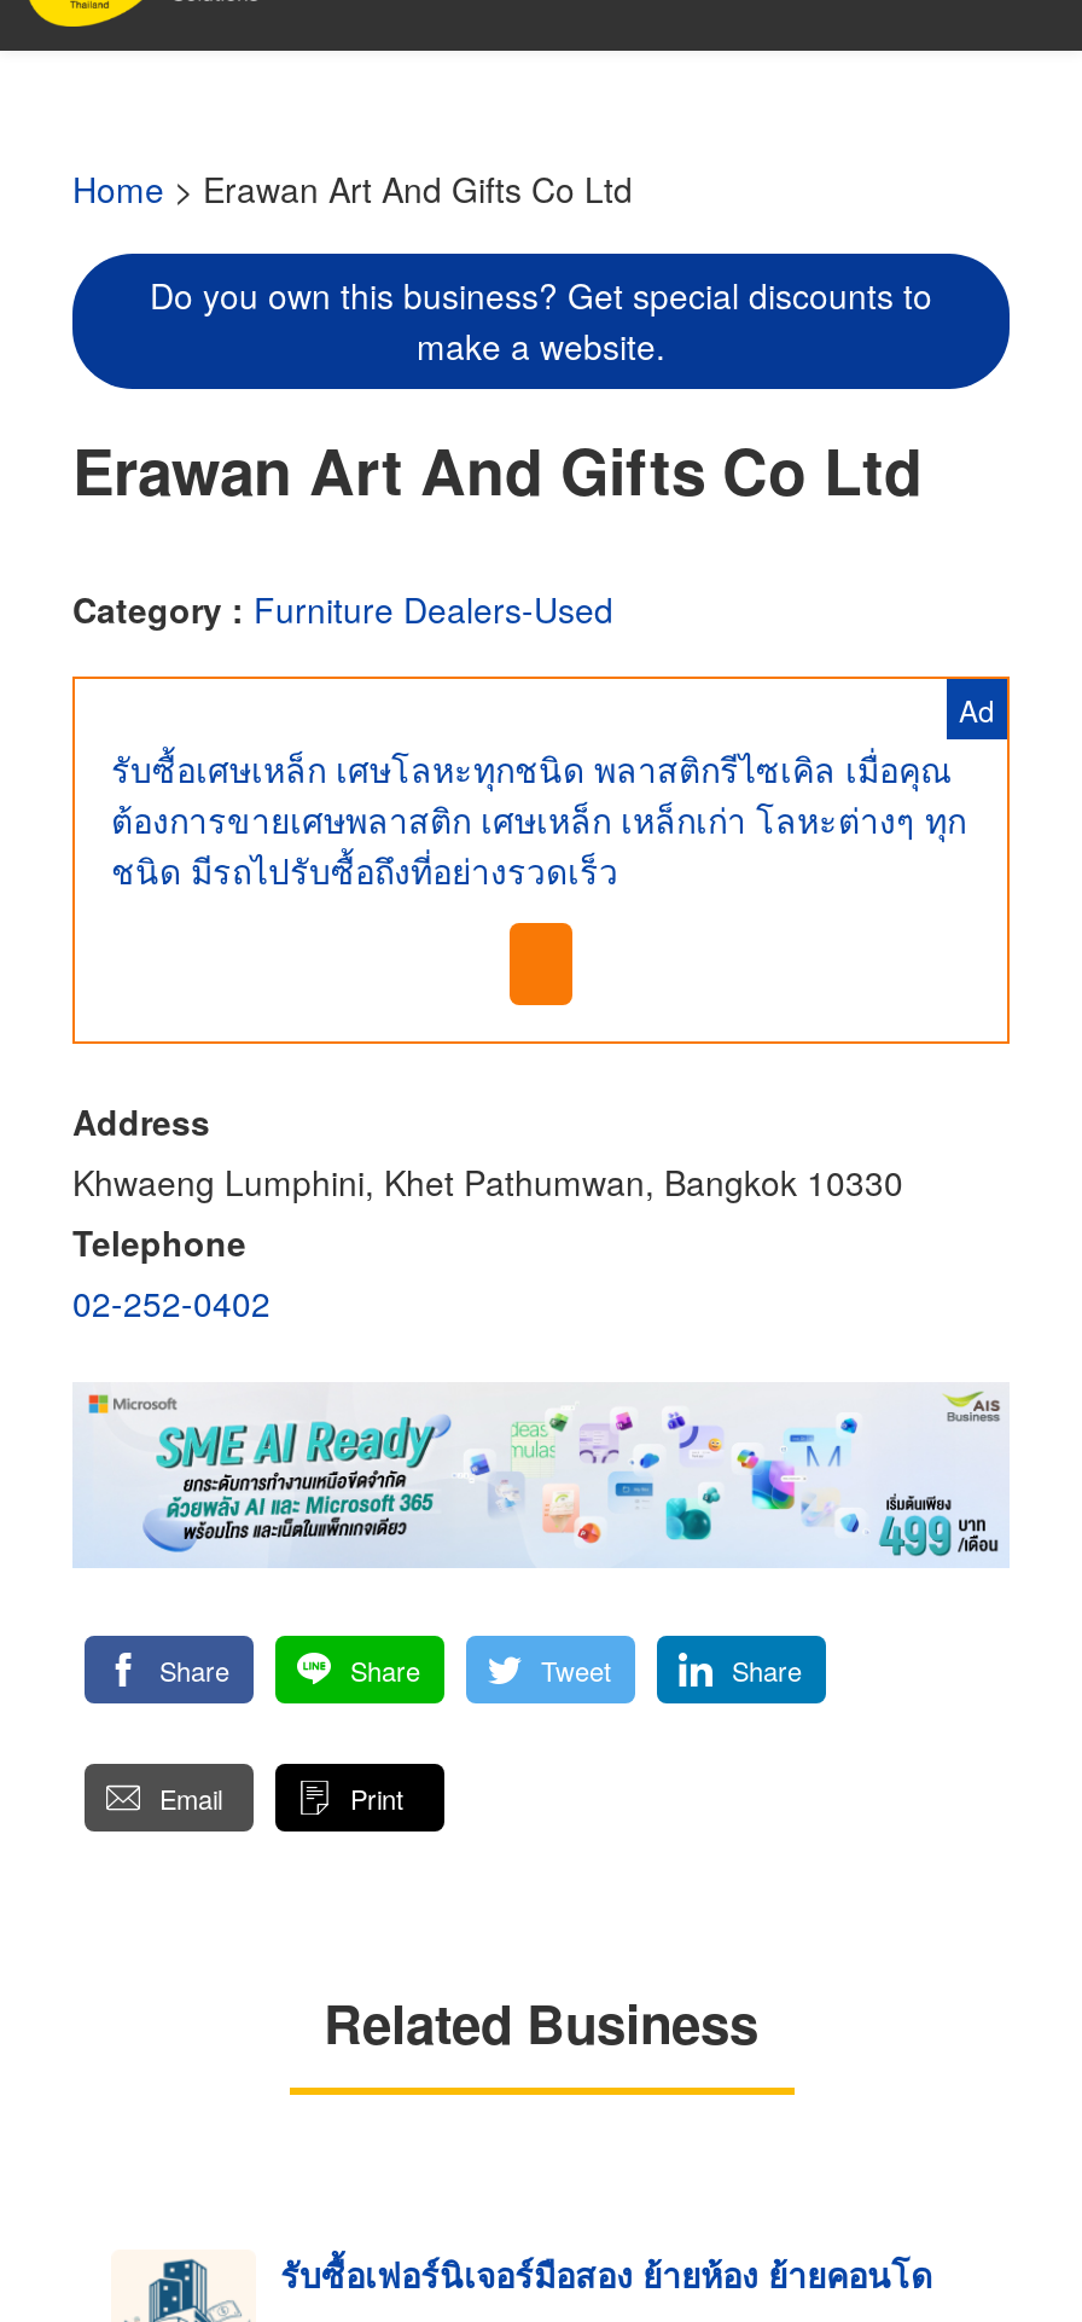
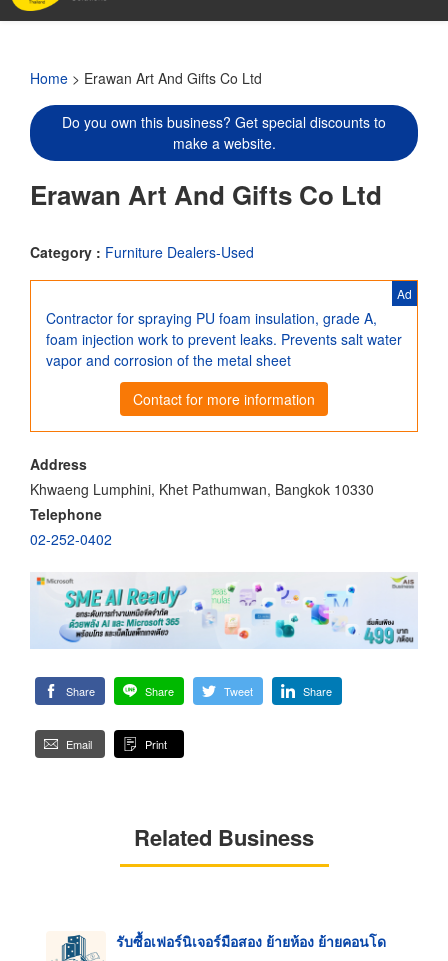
- รับซื้อเศษเหล็ก เศษโลหะทุกชนิด พลาสติกรีไซเคิล เมื่อคุณ
- ต้องการขายเศษพลาสติก เศษเหล็ก เหล็กเก่า โลหะต่างๆ ทุก
- ชนิด มีรถไปรับซื้อถึงที่อย่างรวดเร็ว
+ Contractor for spraying PU foam insulation, grade A,
+ foam injection work to prevent leaks. Prevents salt water
+ vapor and corrosion of the metal sheet
+ Contact for more information
